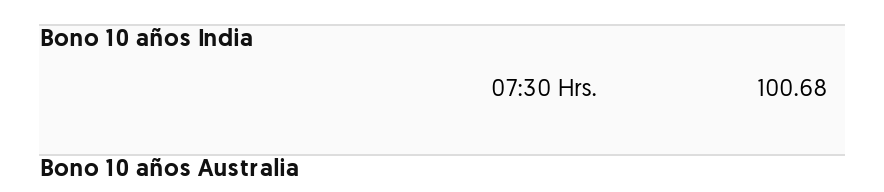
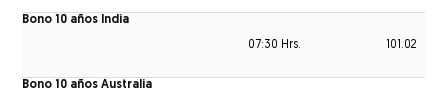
- 100.68
+ 101.02
